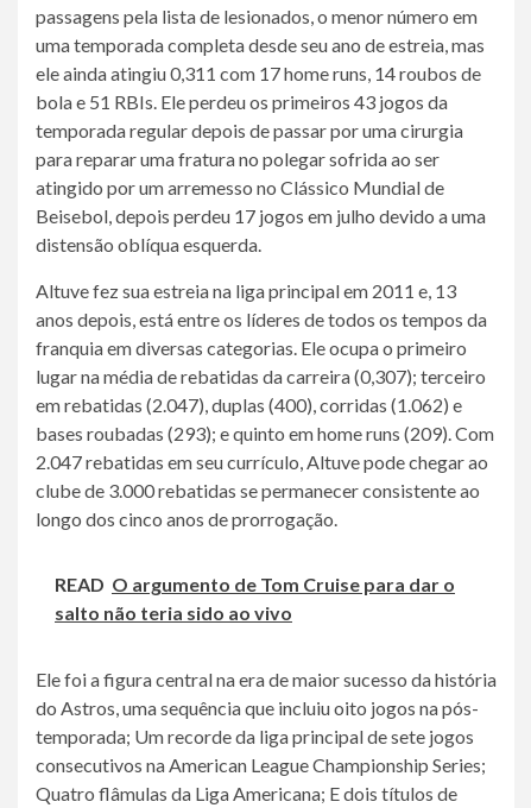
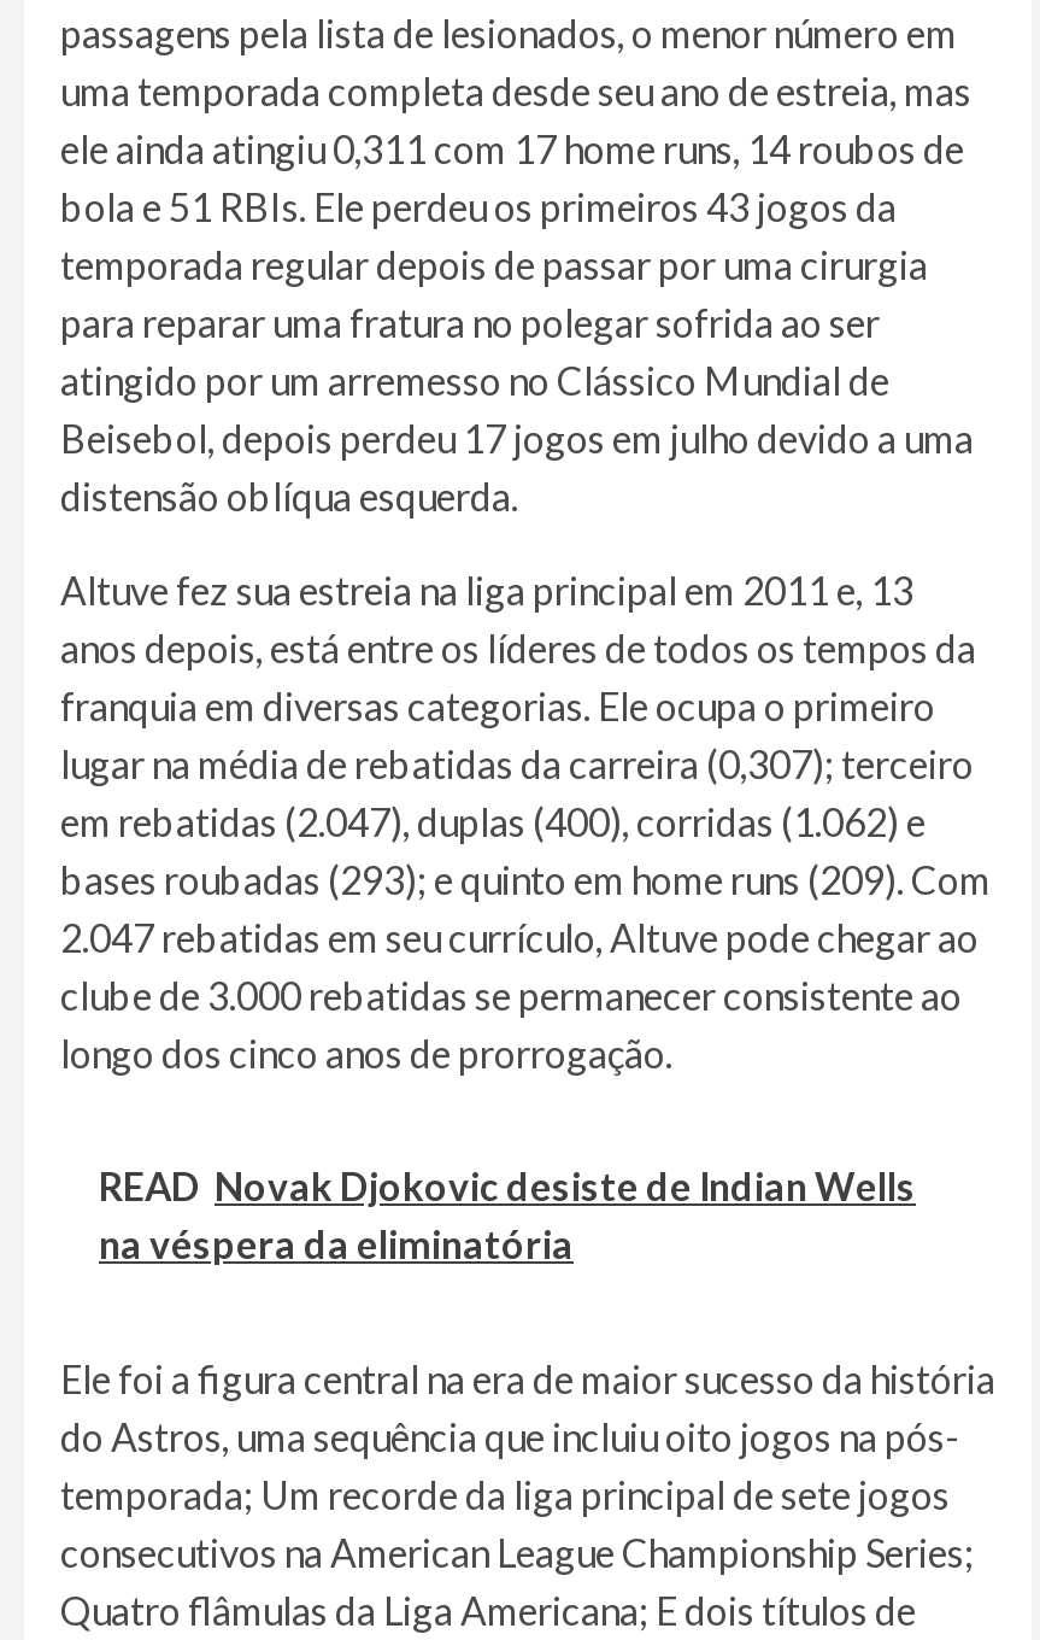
- READ O argumento de Tom Cruise para dar o
- salto não teria sido ao vivo
+ READ Novak Djokovic desiste de Indian Wells
+ na véspera da eliminatória
